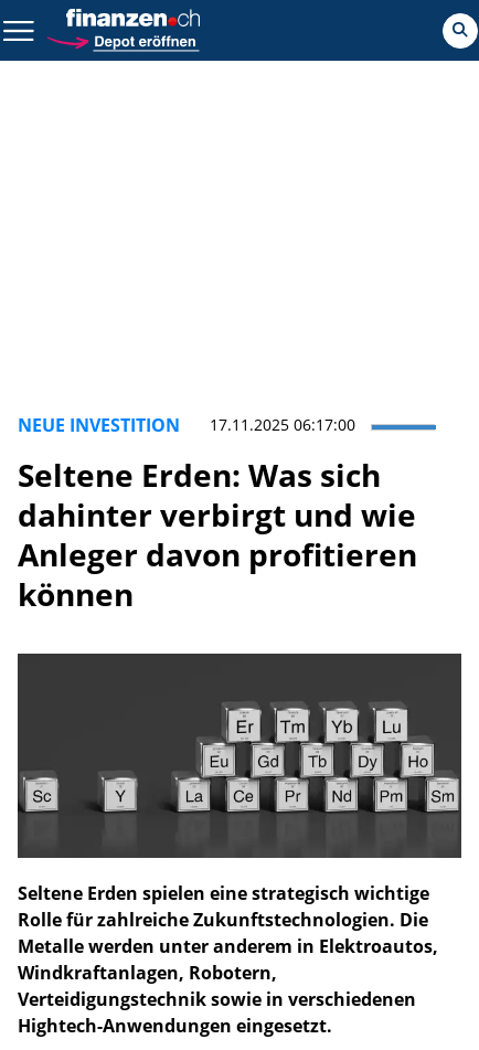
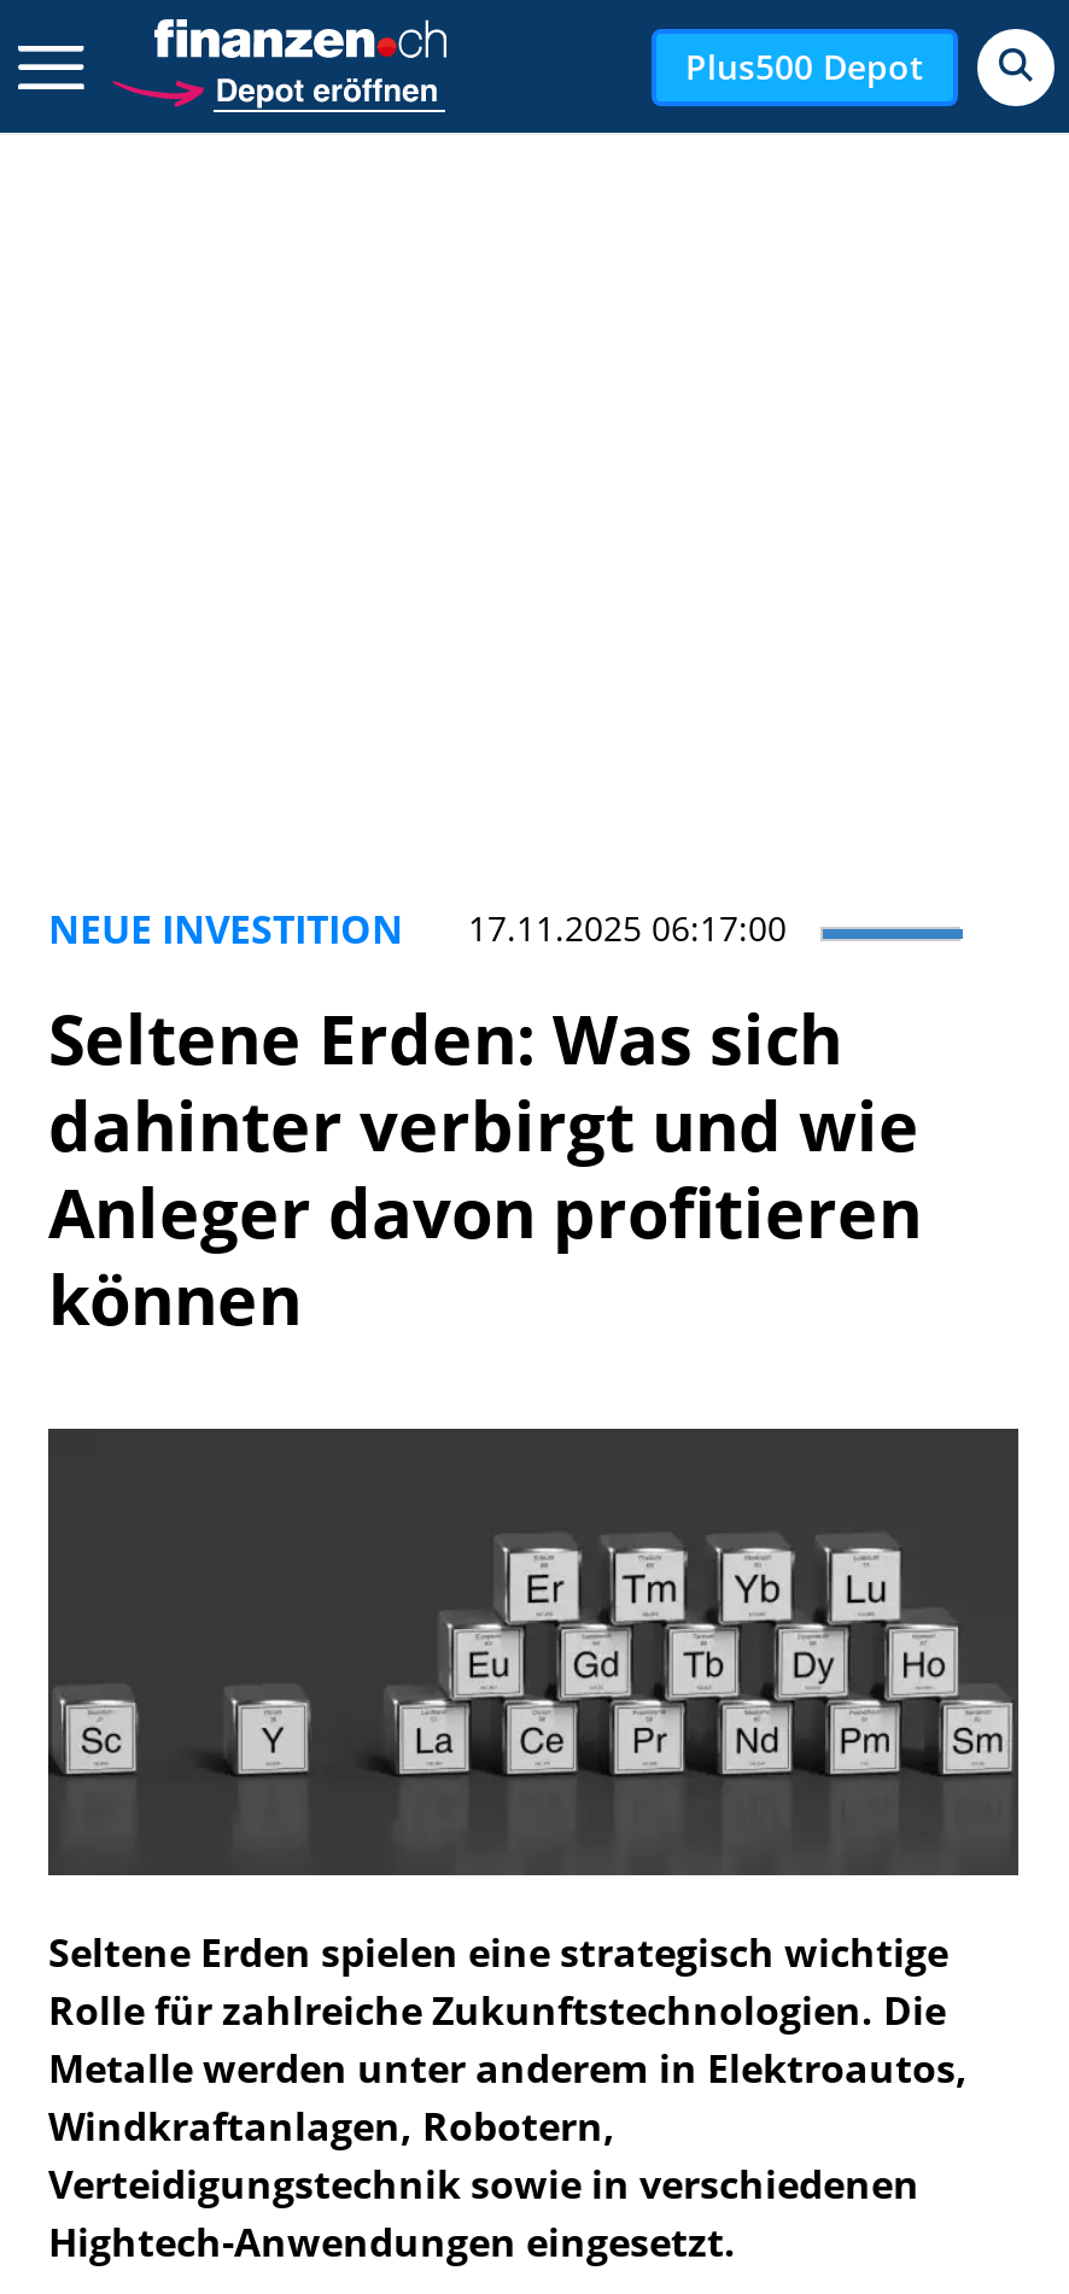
+ Plus500 Depot
